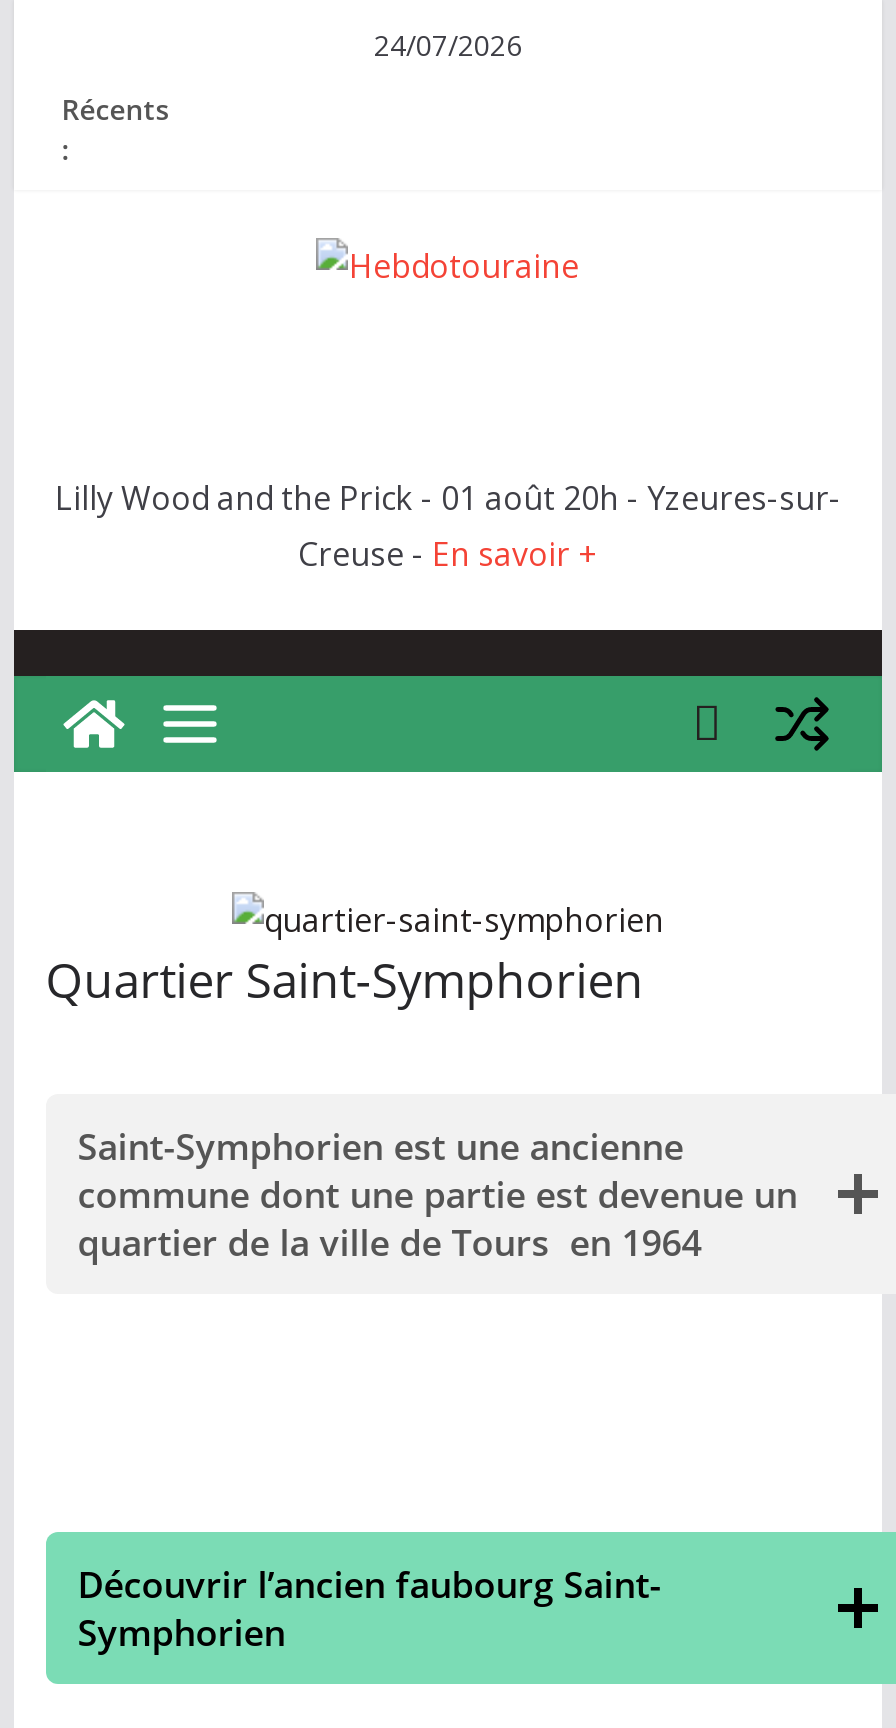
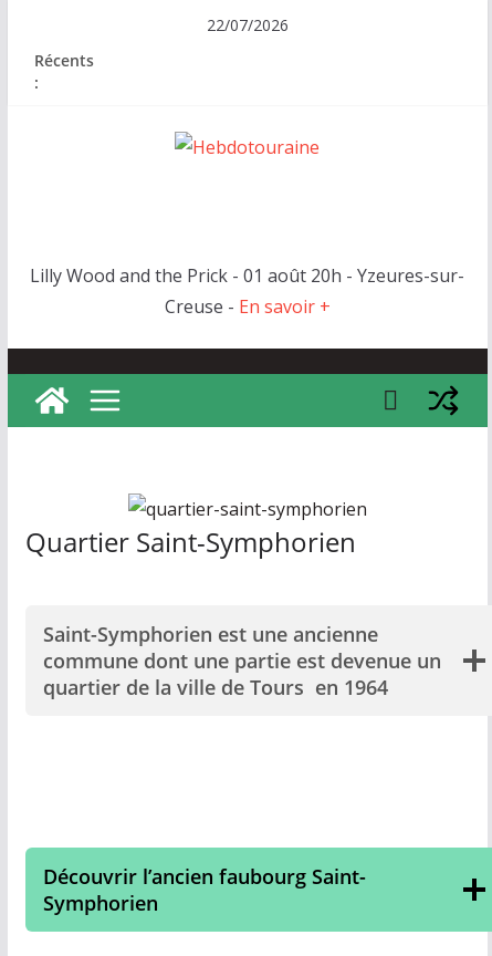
- 24/07/2026
+ 22/07/2026
